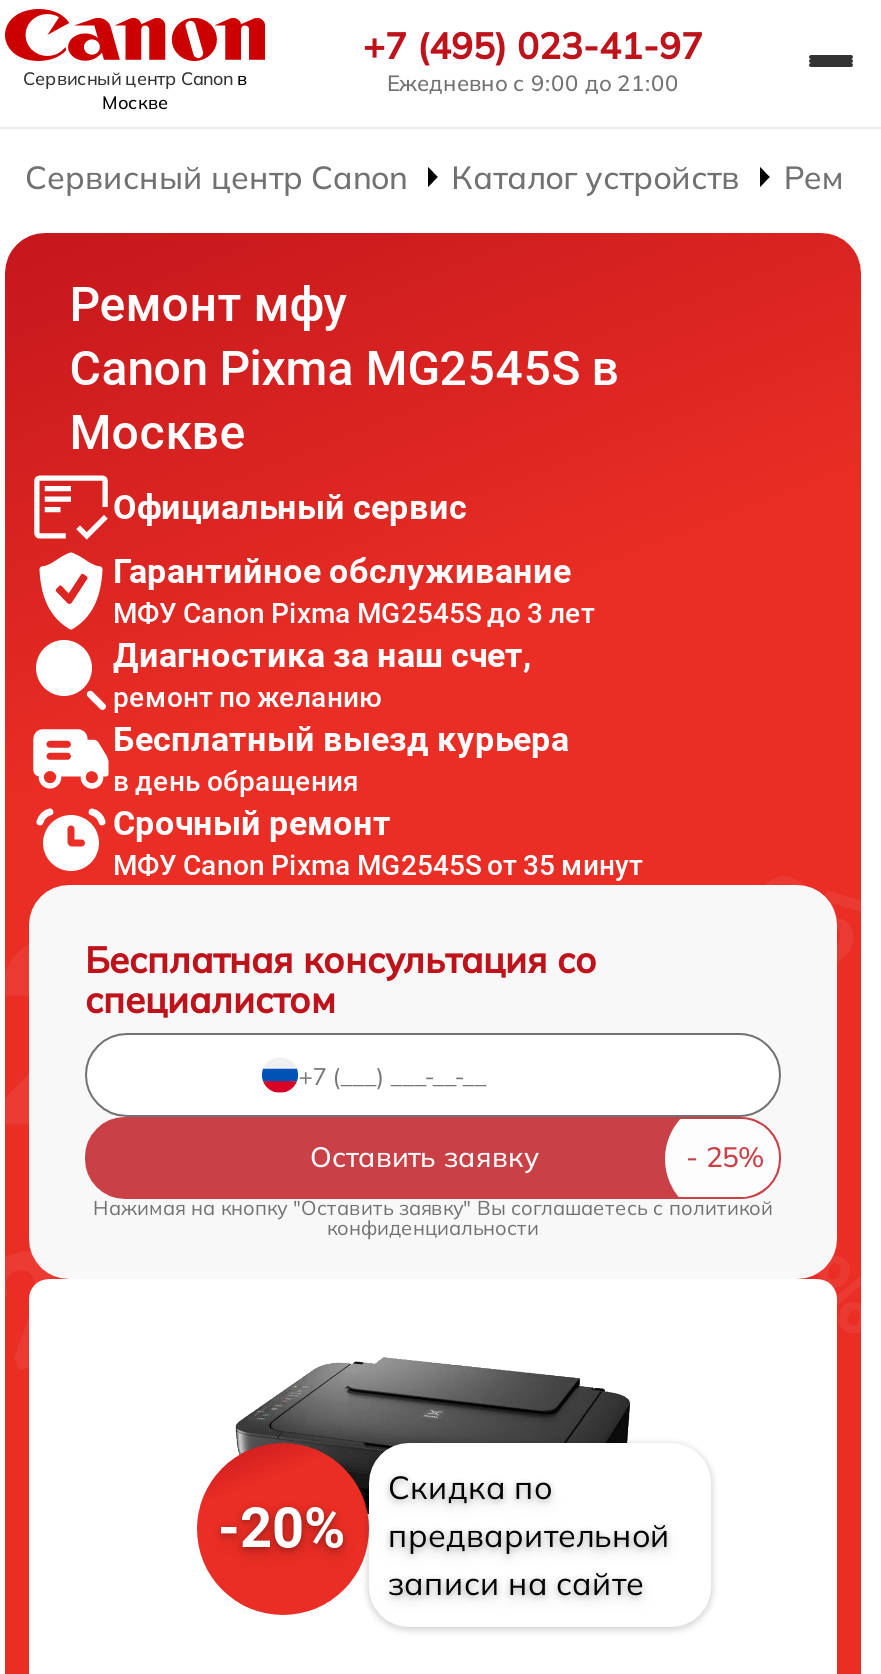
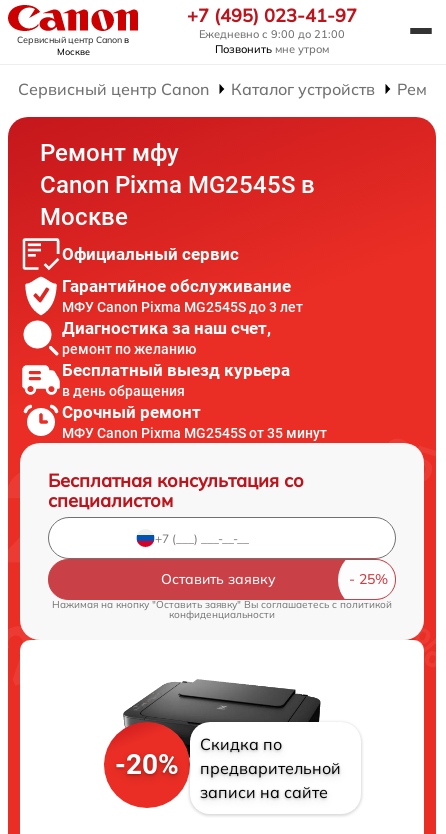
+ Позвонить мне утром
